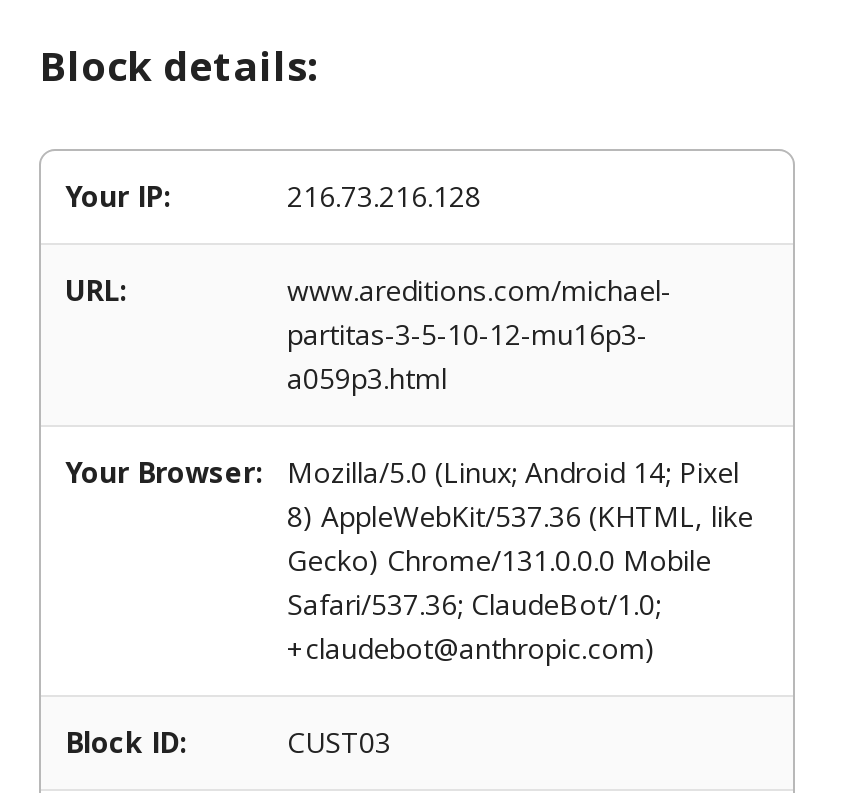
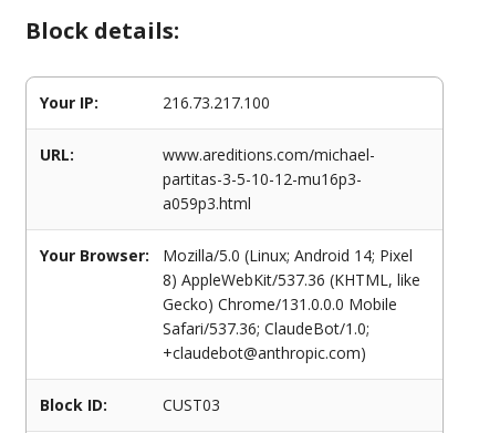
- 216.73.216.128
+ 216.73.217.100
